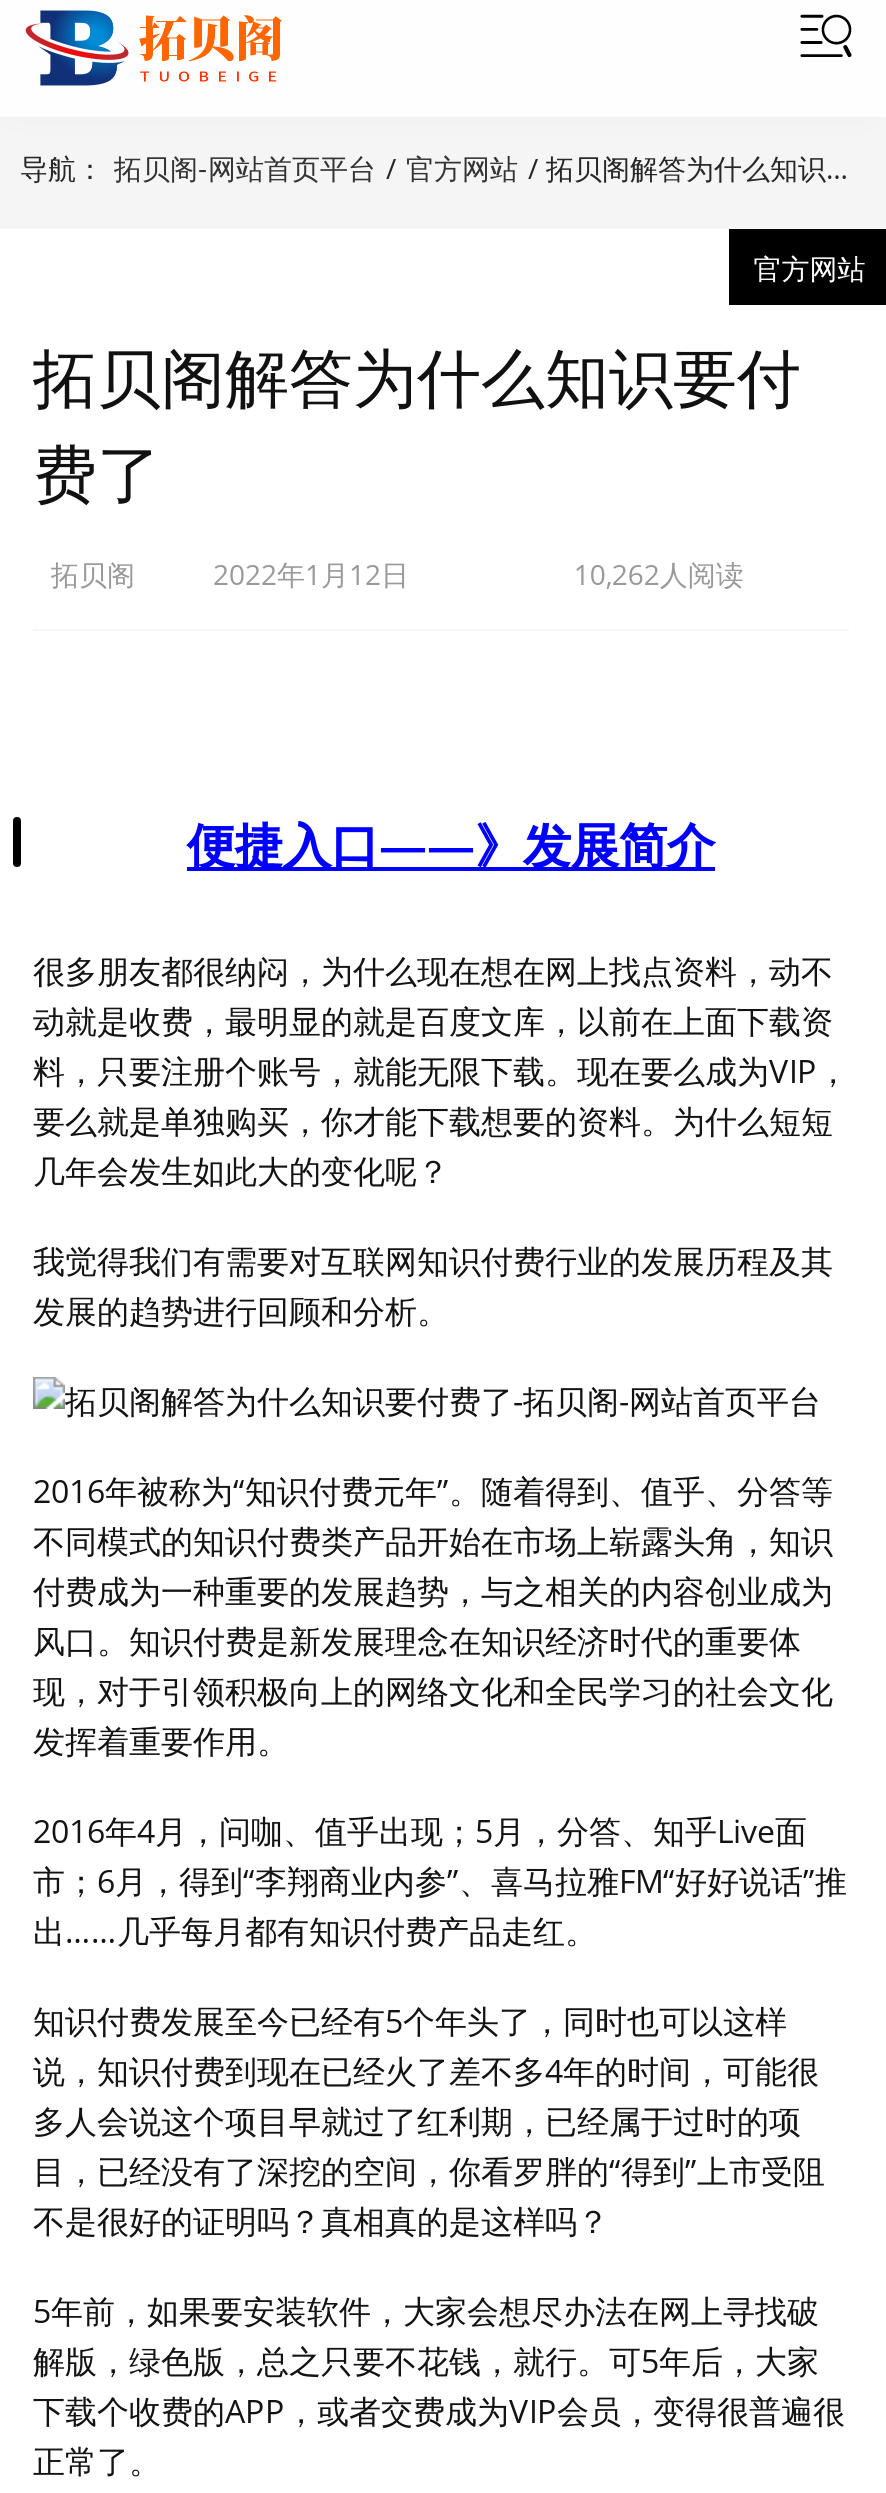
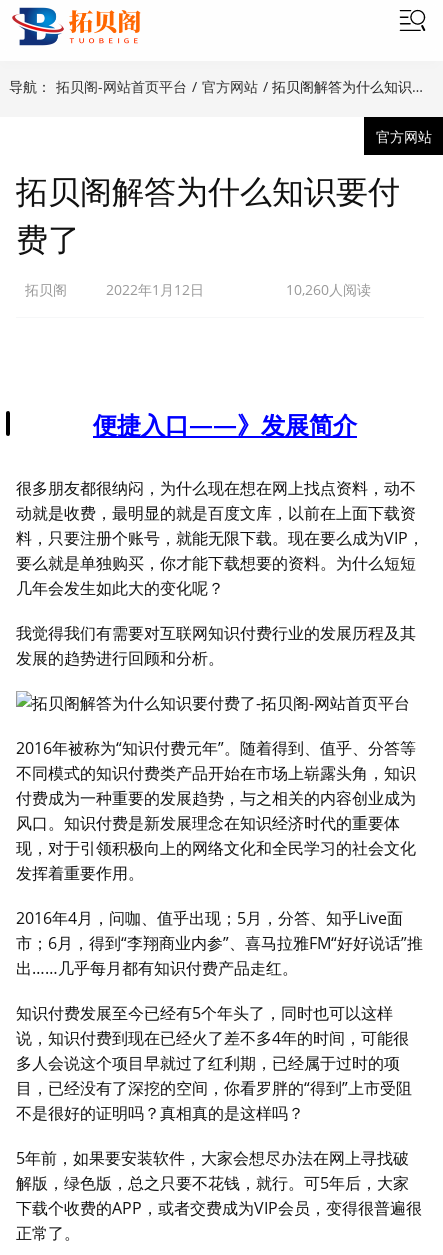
- 10,262人阅读
+ 10,260人阅读
